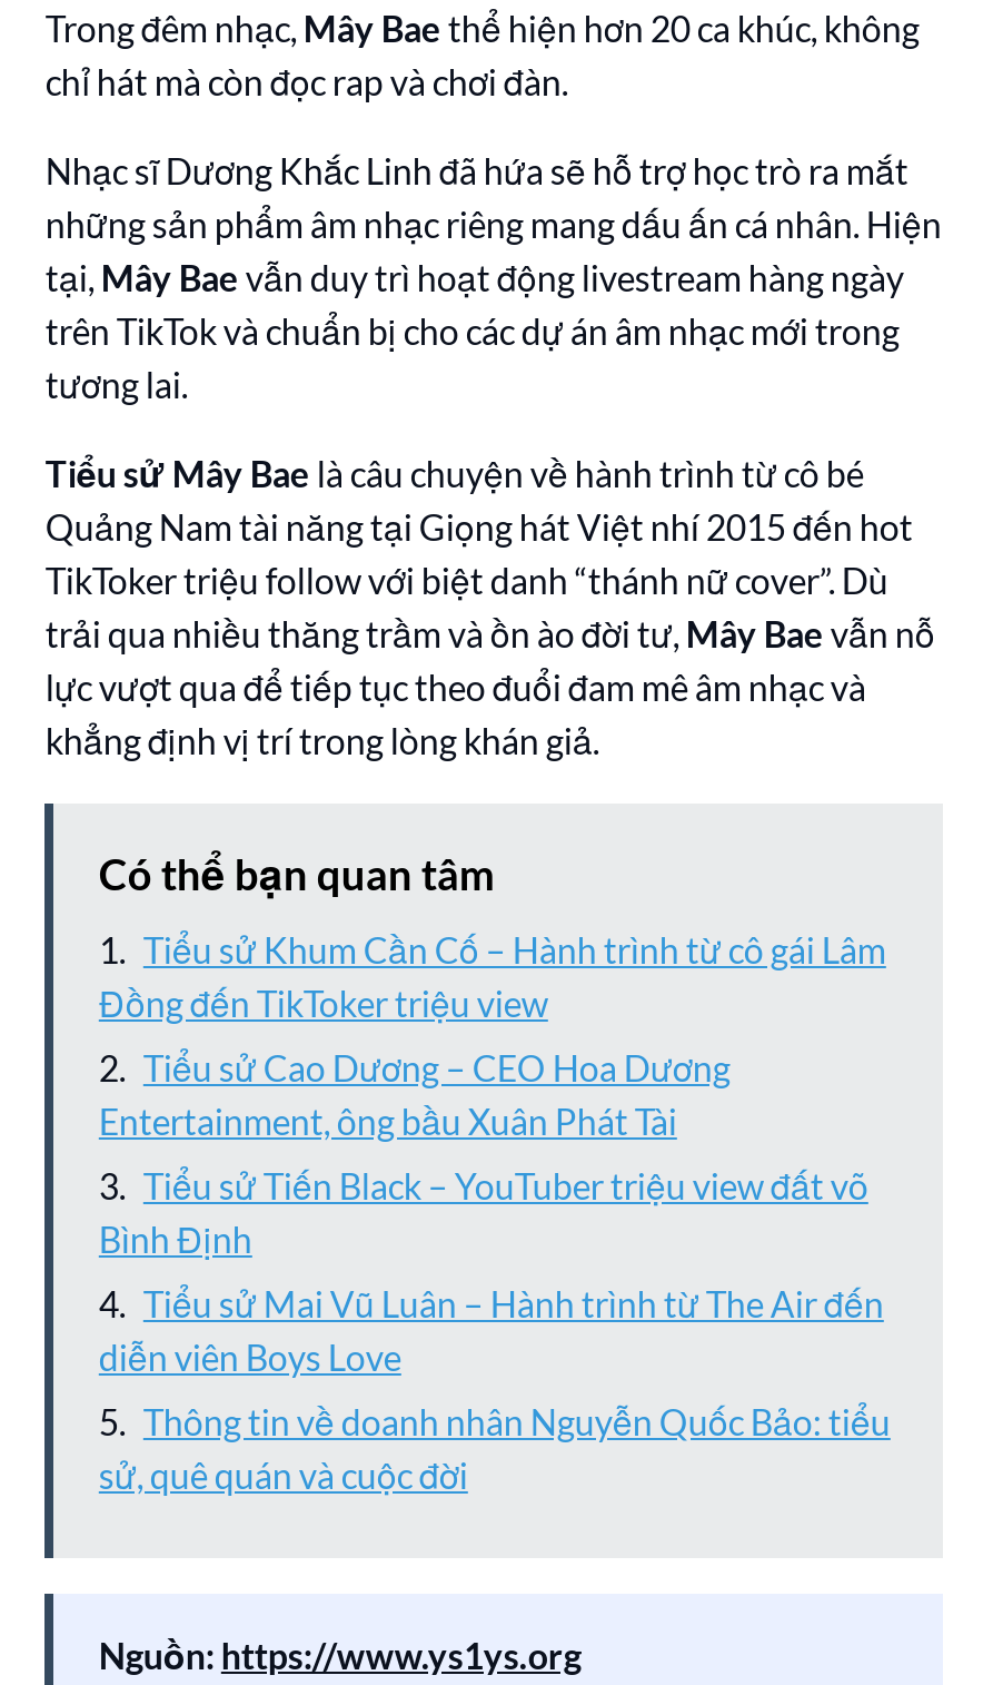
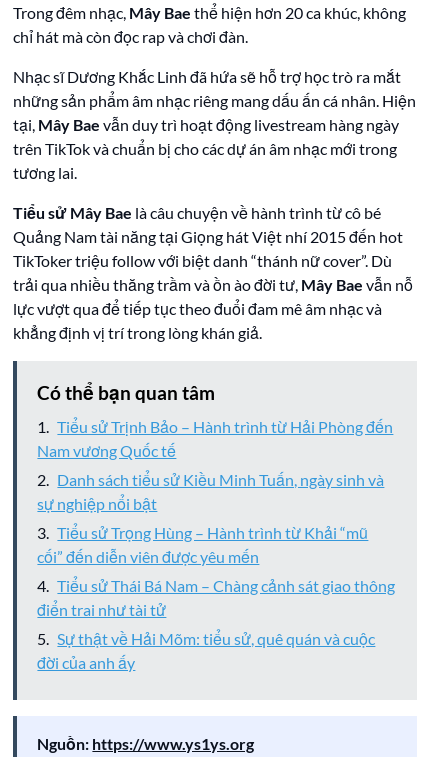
- Tiểu sử Khum Cần Cố – Hành trình từ cô gái Lâm
- Đồng đến TikToker triệu view
+ Tiểu sử Trịnh Bảo – Hành trình từ Hải Phòng đến
+ Nam vương Quốc tế

- Tiểu sử Cao Dương – CEO Hoa Dương
- Entertainment, ông bầu Xuân Phát Tài
+ Danh sách tiểu sử Kiều Minh Tuấn, ngày sinh và
+ sự nghiệp nổi bật

- Tiểu sử Tiến Black – YouTuber triệu view đất võ
- Bình Định
+ Tiểu sử Trọng Hùng – Hành trình từ Khải “mũ
+ cối” đến diễn viên được yêu mến

- Tiểu sử Mai Vũ Luân – Hành trình từ The Air đến
- diễn viên Boys Love
+ Tiểu sử Thái Bá Nam – Chàng cảnh sát giao thông
+ điển trai như tài tử

- Thông tin về doanh nhân Nguyễn Quốc Bảo: tiểu
- sử, quê quán và cuộc đời
+ Sự thật về Hải Mõm: tiểu sử, quê quán và cuộc
+ đời của anh ấy
